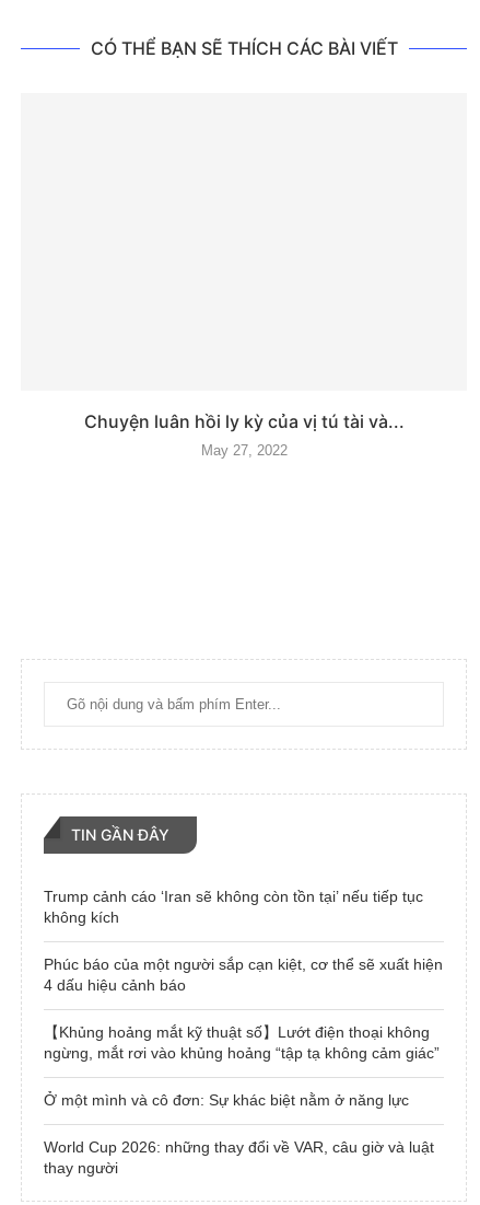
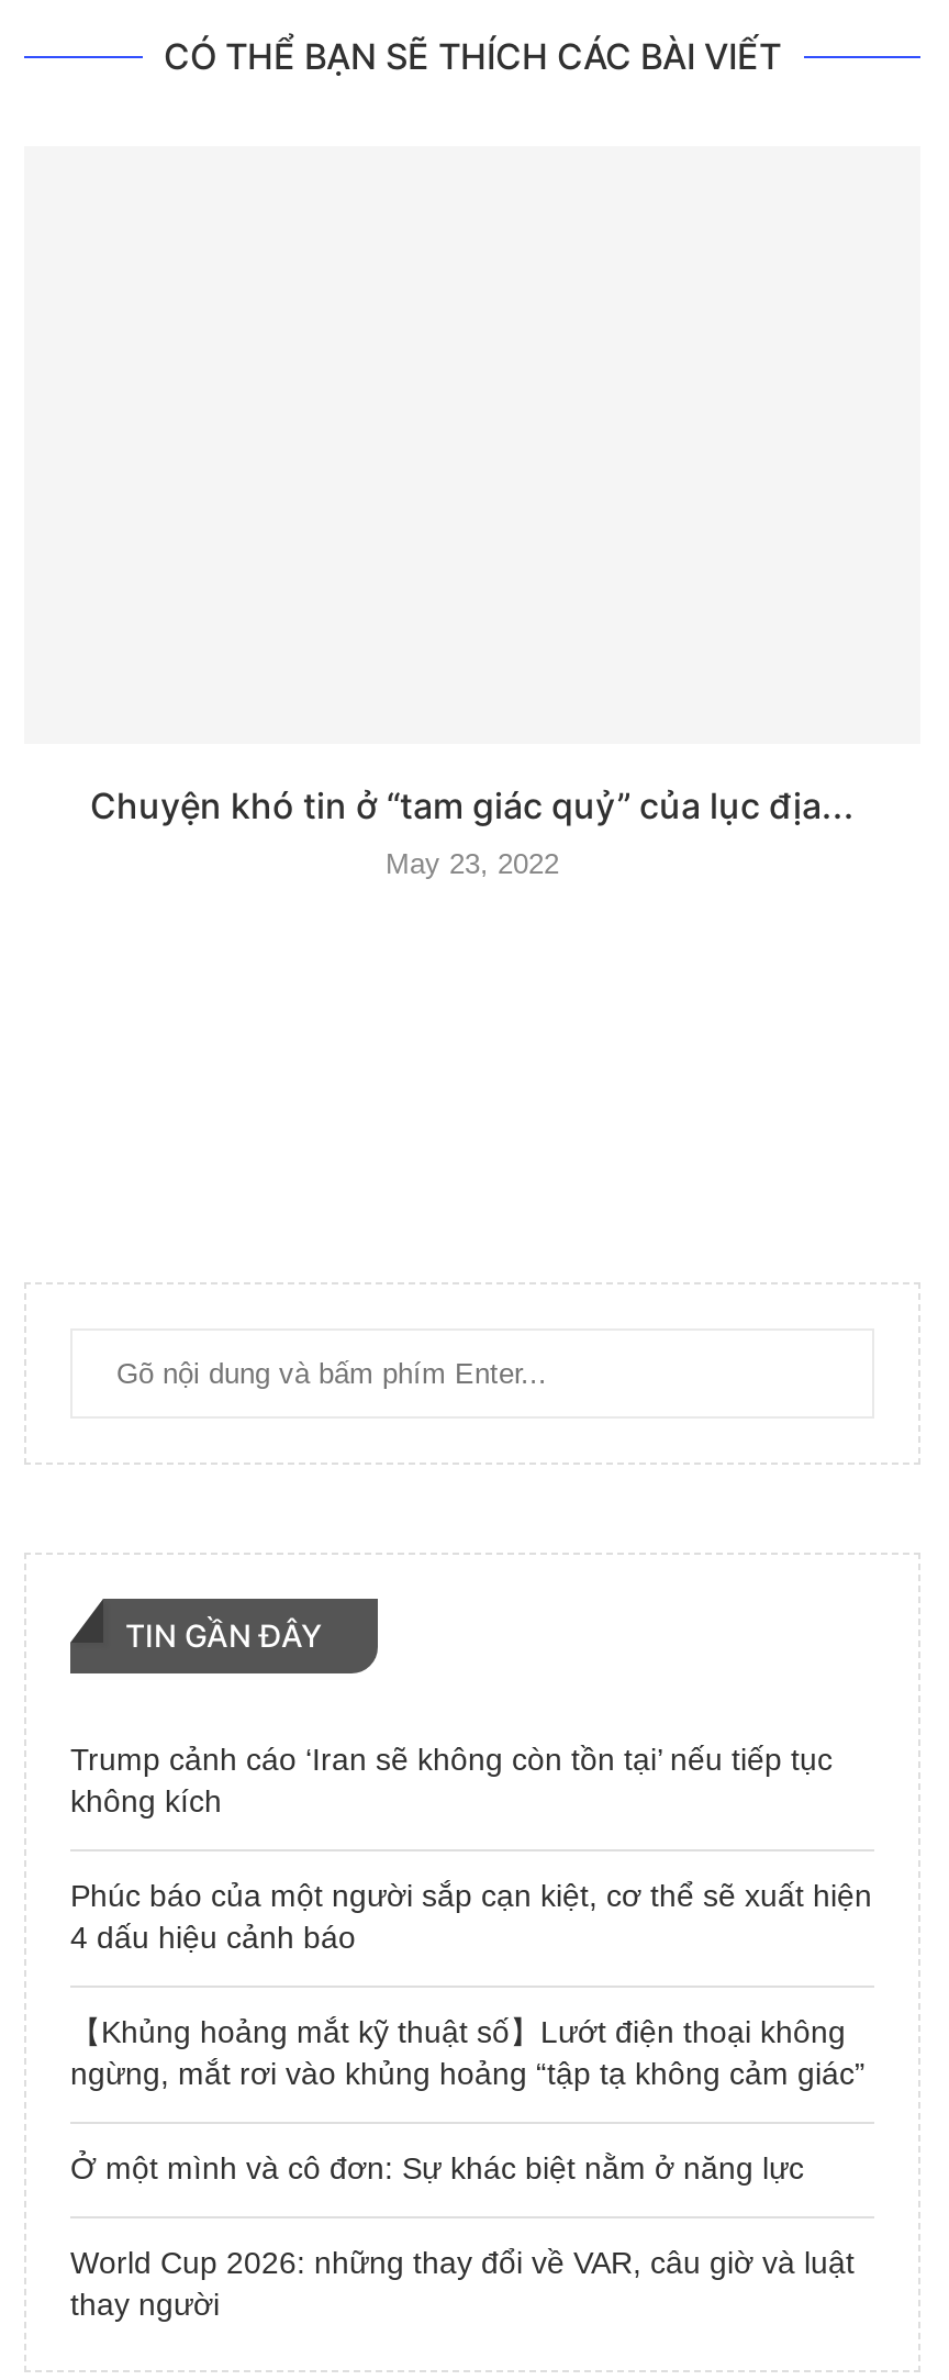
- Chuyện luân hồi ly kỳ của vị tú tài và...
+ Chuyện khó tin ở “tam giác quỷ” của lục địa...

- May 27, 2022
+ May 23, 2022
